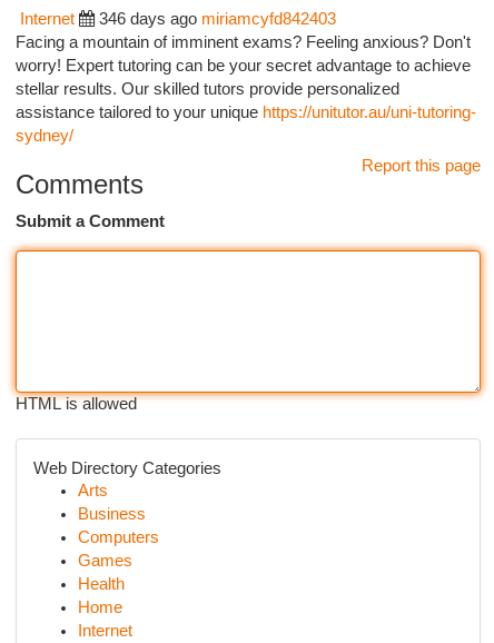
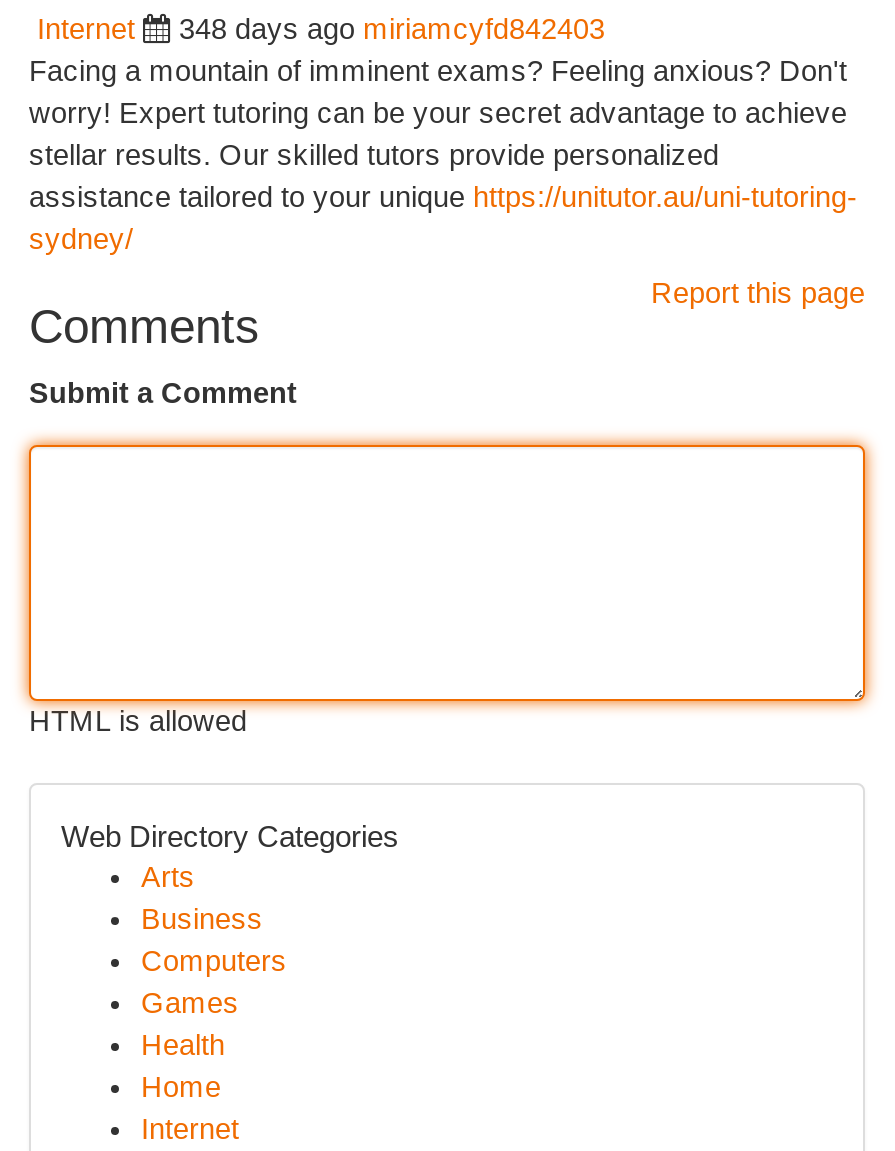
- 346 days ago miriamcyfd842403
+ 348 days ago miriamcyfd842403
